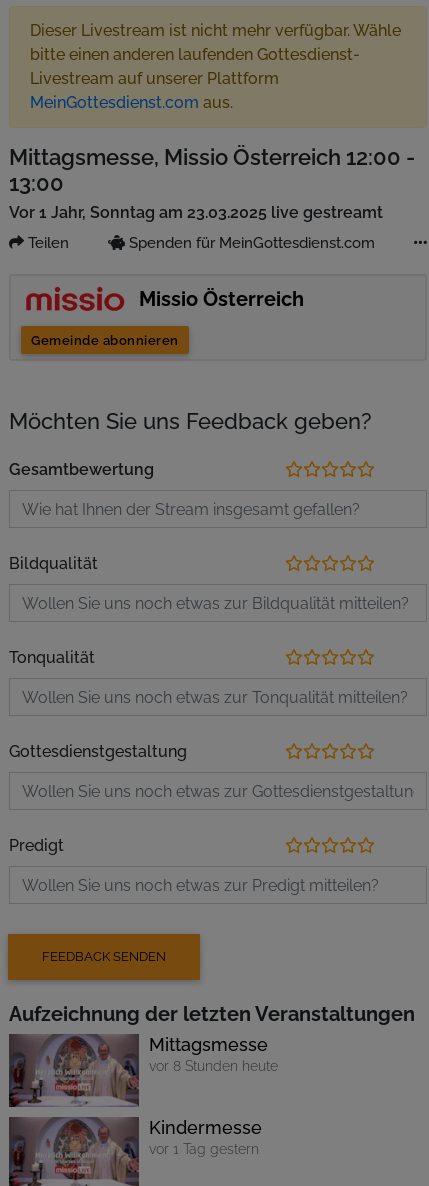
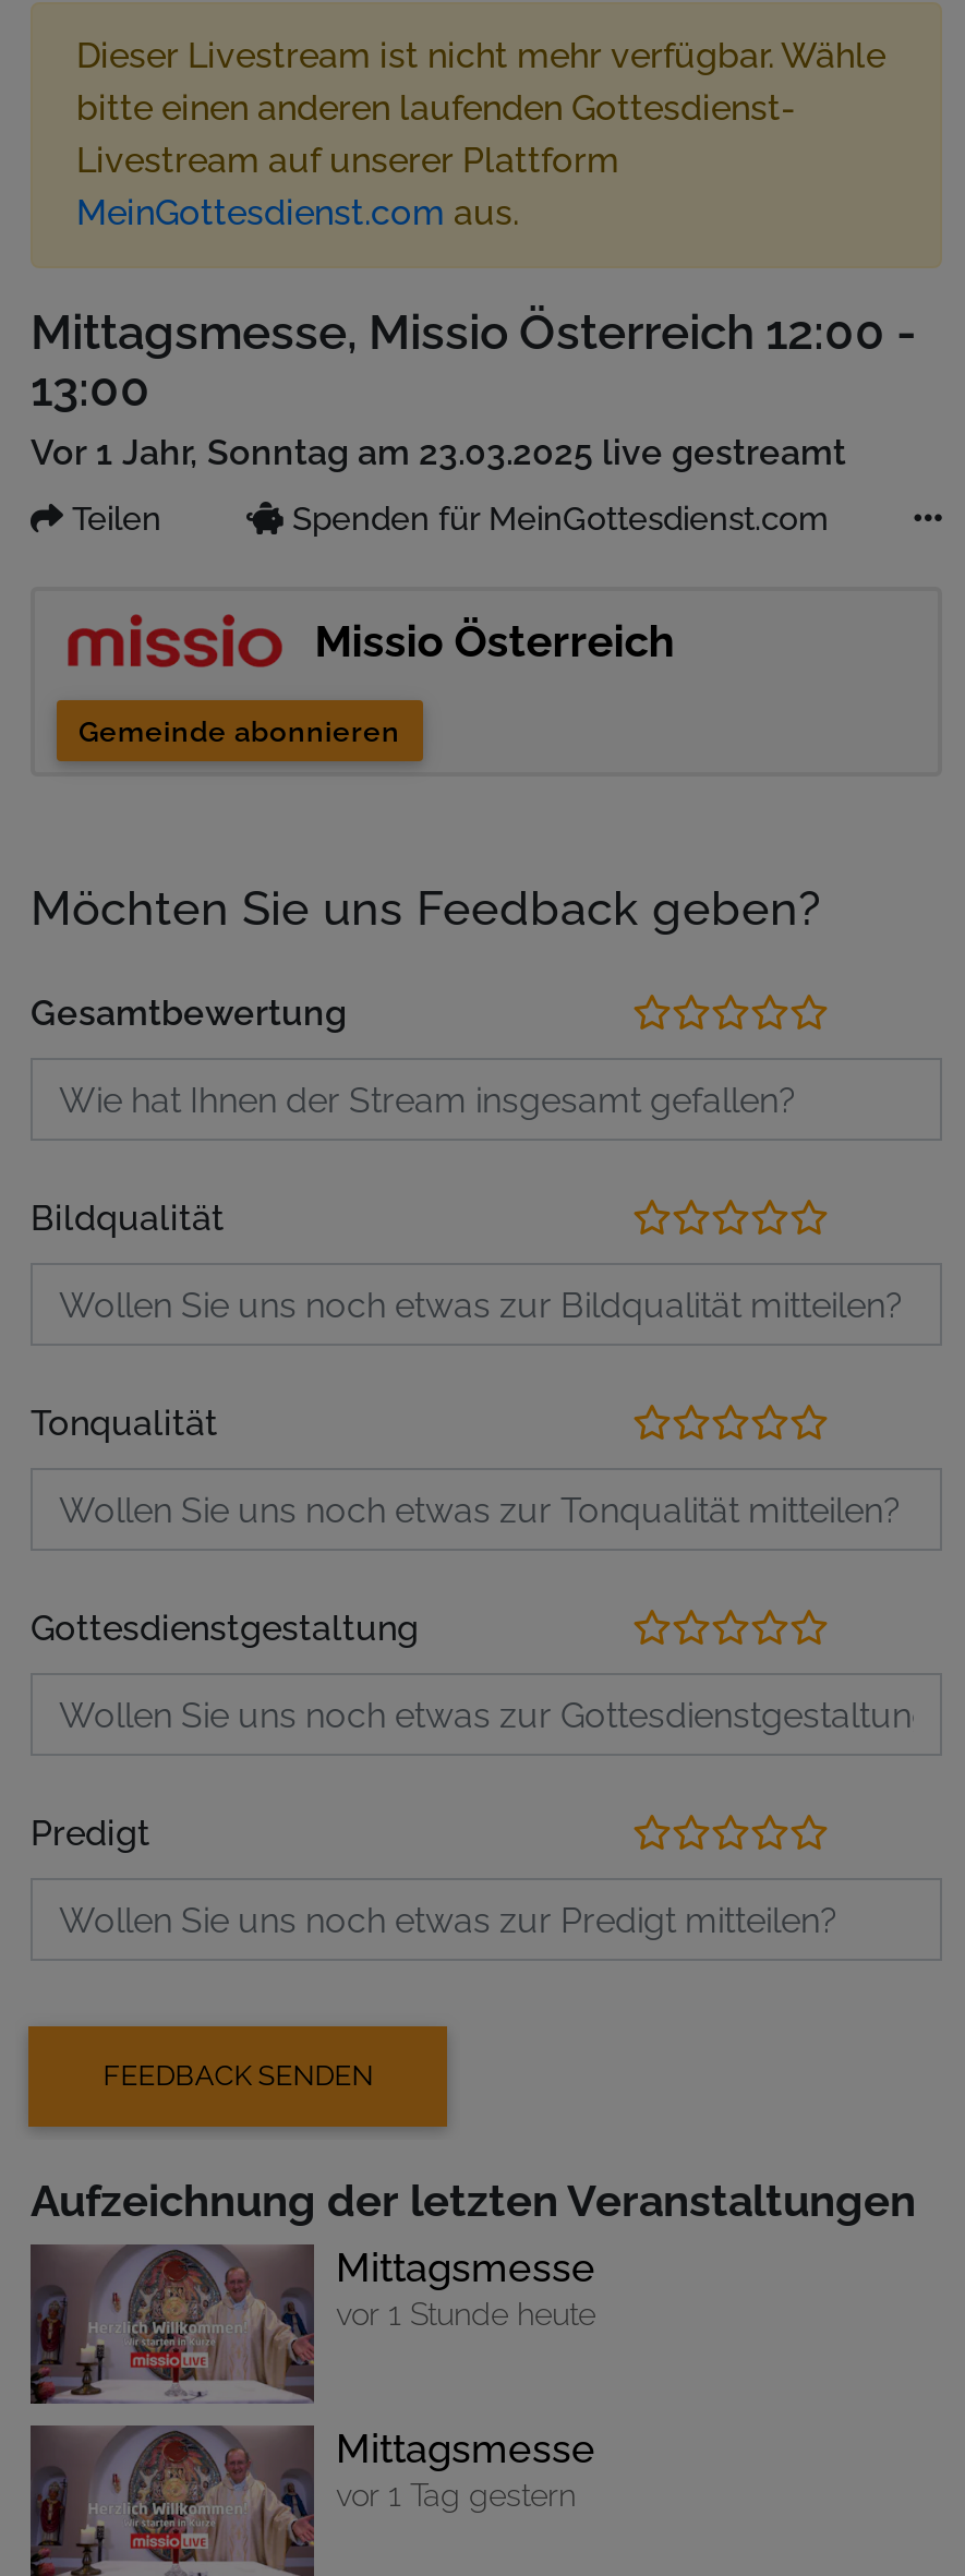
- vor 8 Stunden heute
+ vor 1 Stunde heute

- Kindermesse
+ Mittagsmesse
